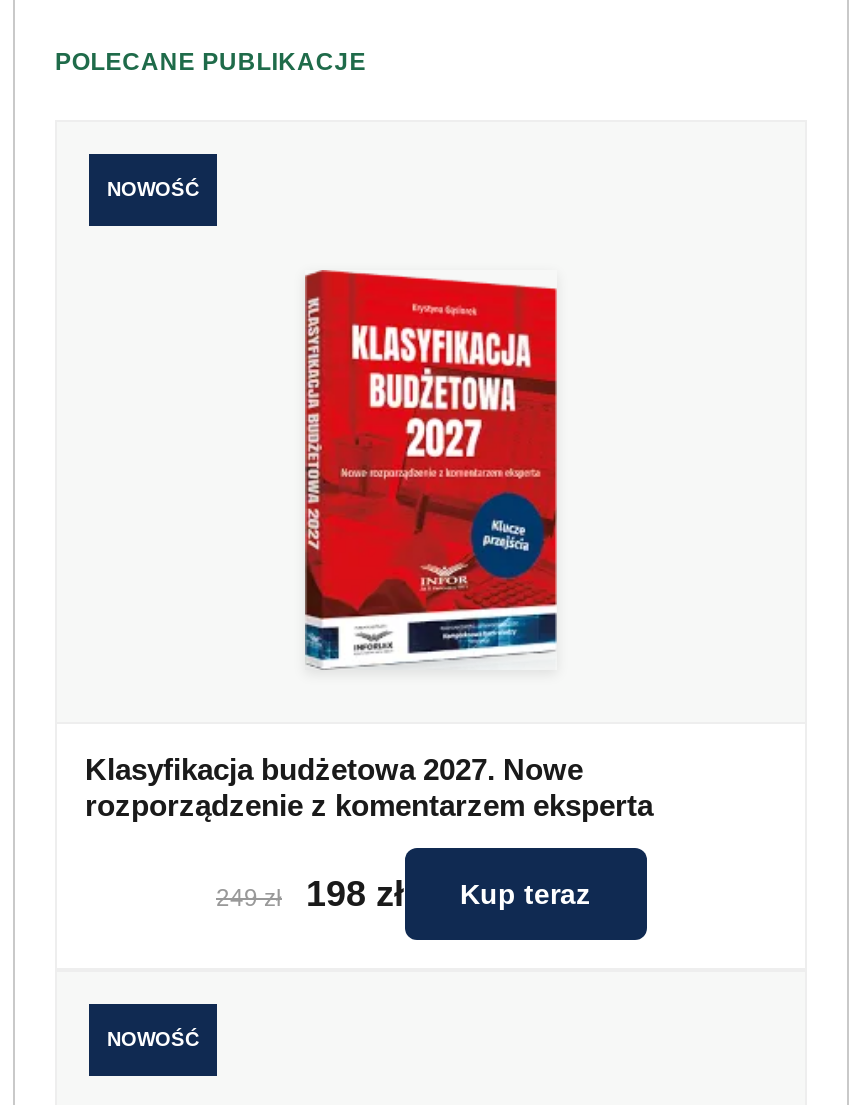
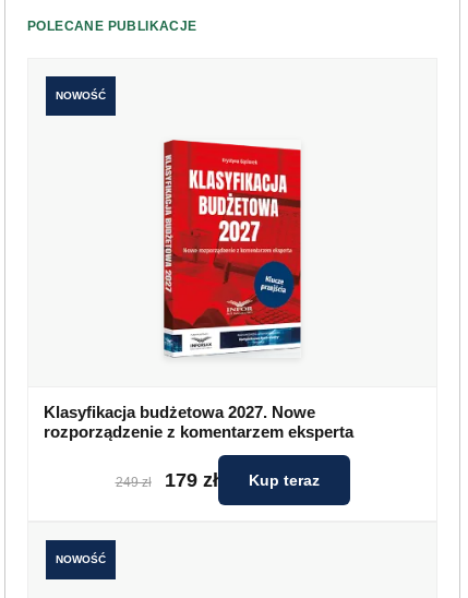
- 198 zł
+ 179 zł
